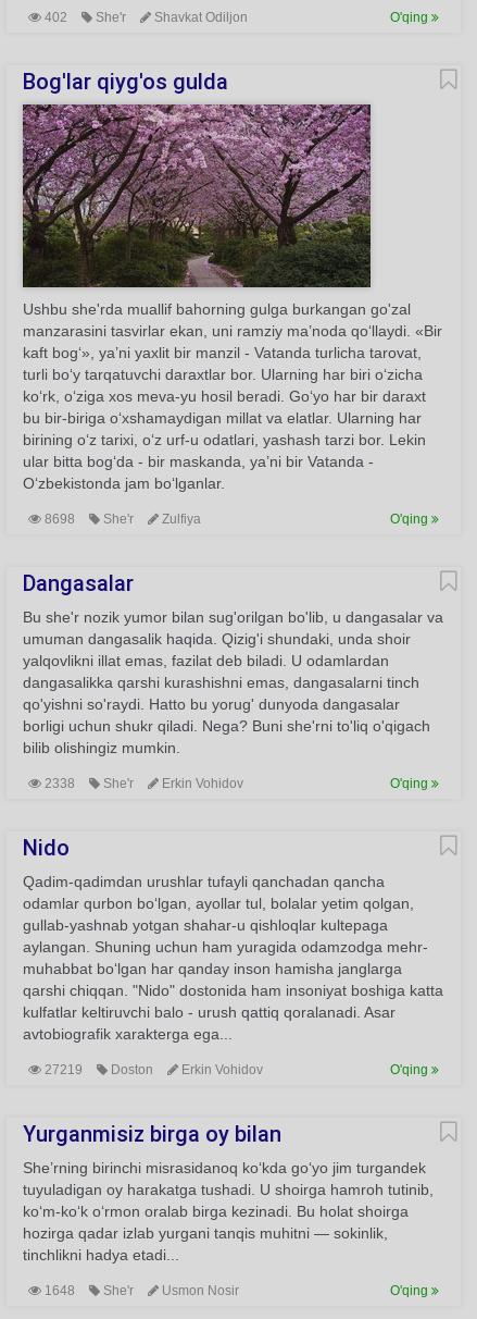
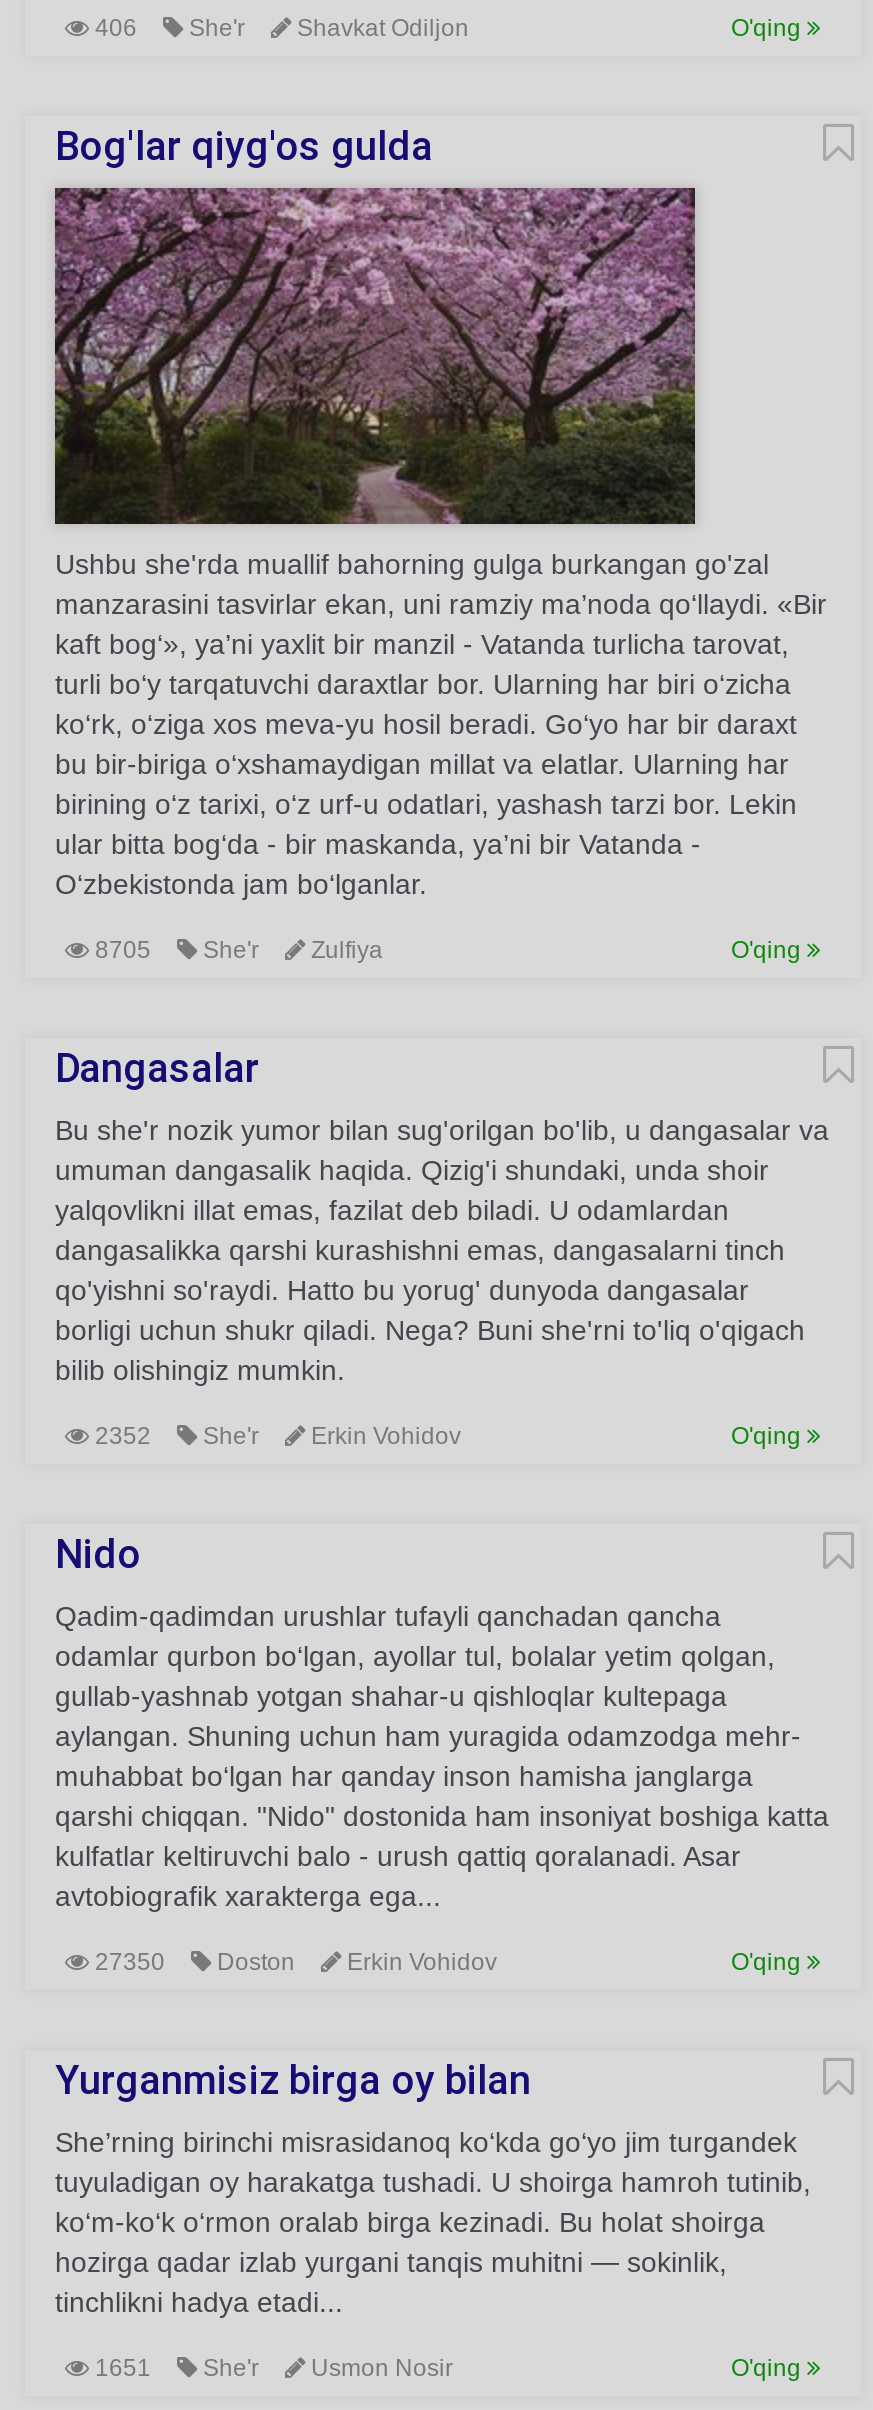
- 402 She'r Shavkat Odiljon
+ 406 She'r Shavkat Odiljon

- 8698 She'r Zulfiya
+ 8705 She'r Zulfiya

- 2338 She'r Erkin Vohidov
+ 2352 She'r Erkin Vohidov

- 27219 Doston Erkin Vohidov
+ 27350 Doston Erkin Vohidov

- 1648 She'r Usmon Nosir
+ 1651 She'r Usmon Nosir
